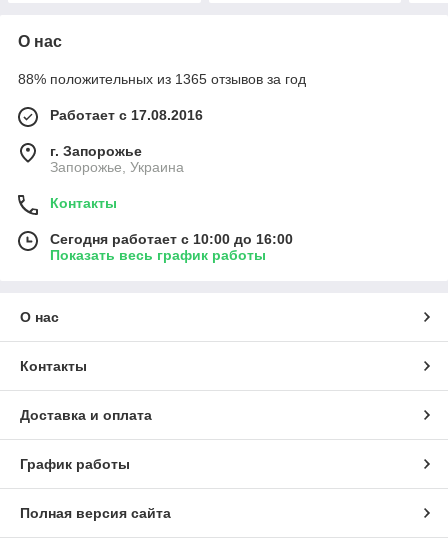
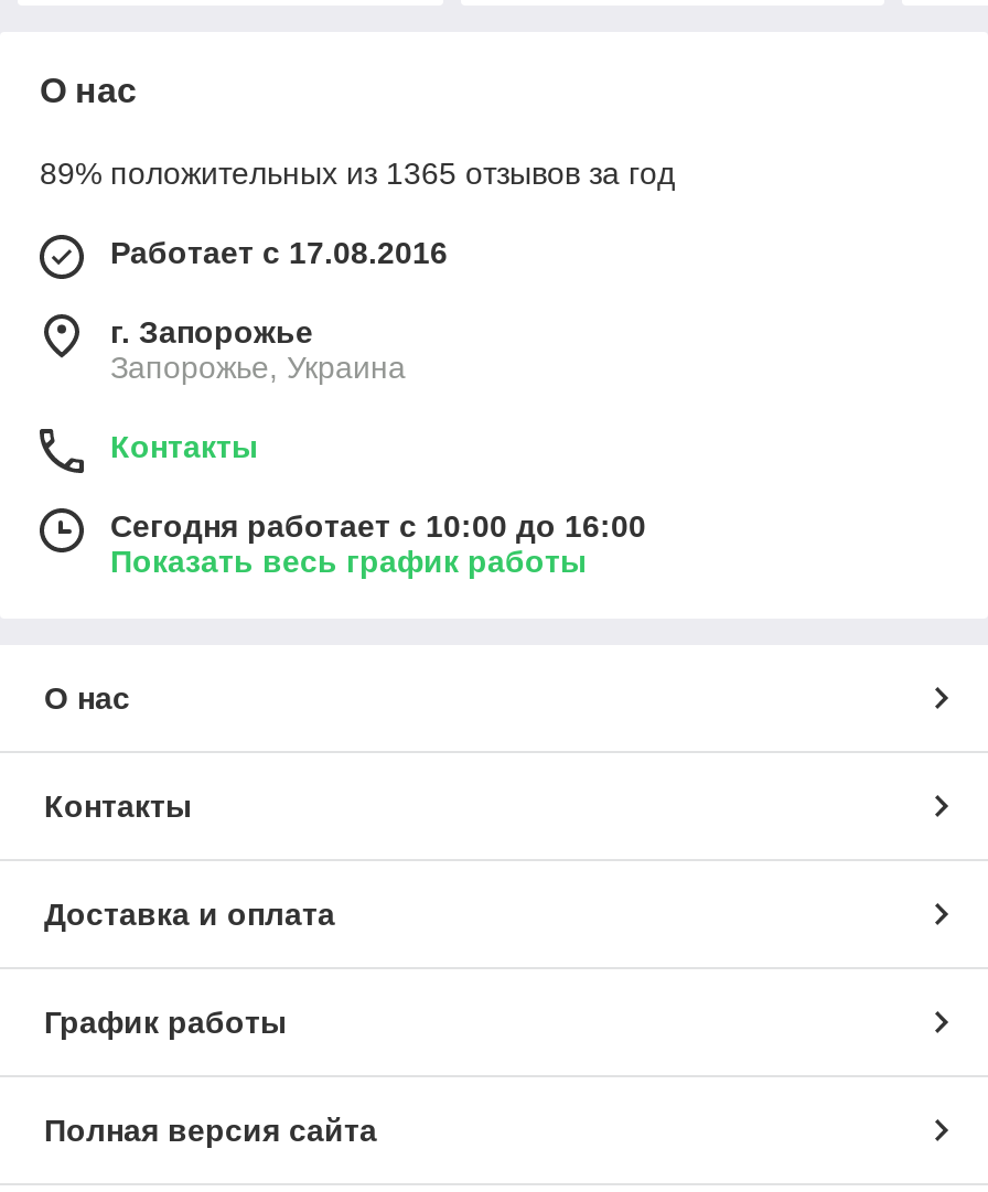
- 88% положительных из 1365 отзывов за год
+ 89% положительных из 1365 отзывов за год
